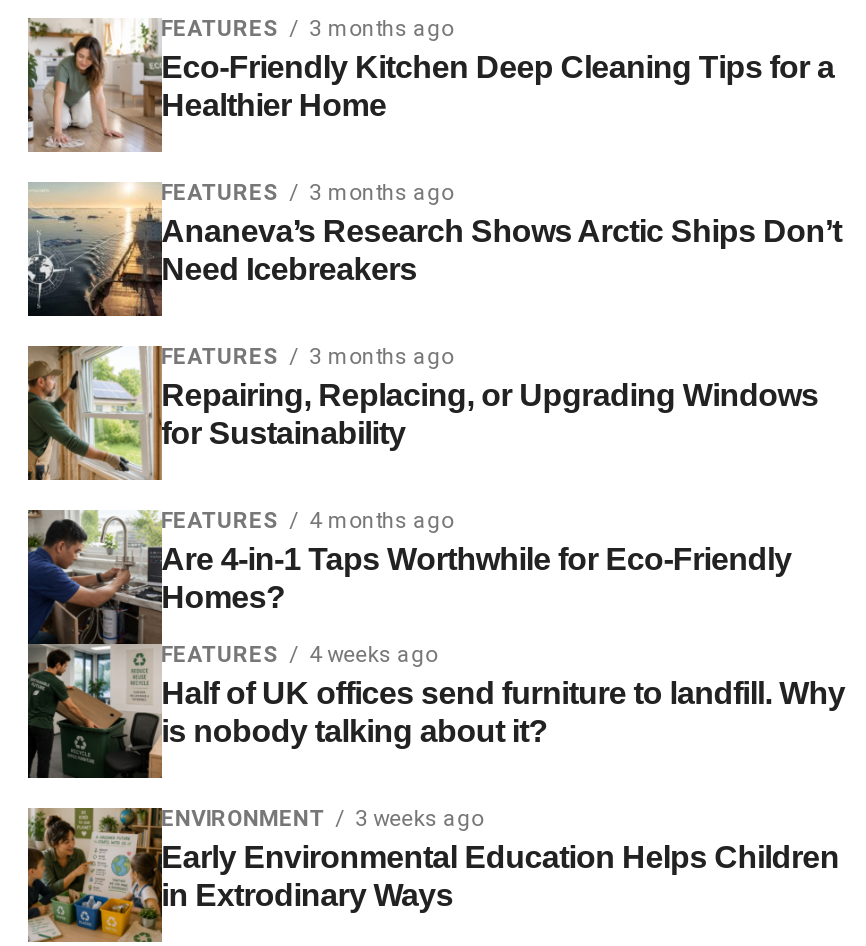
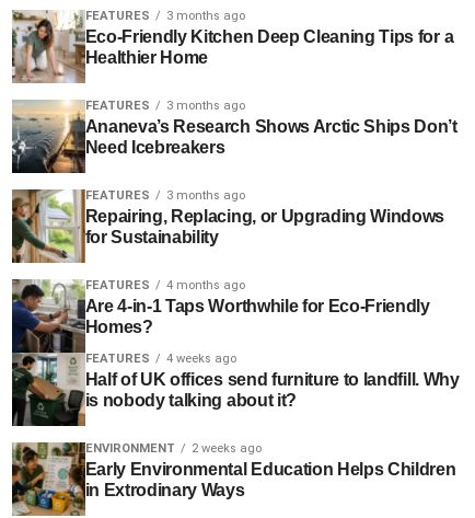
- ENVIRONMENT 3 weeks ago
+ ENVIRONMENT 2 weeks ago
